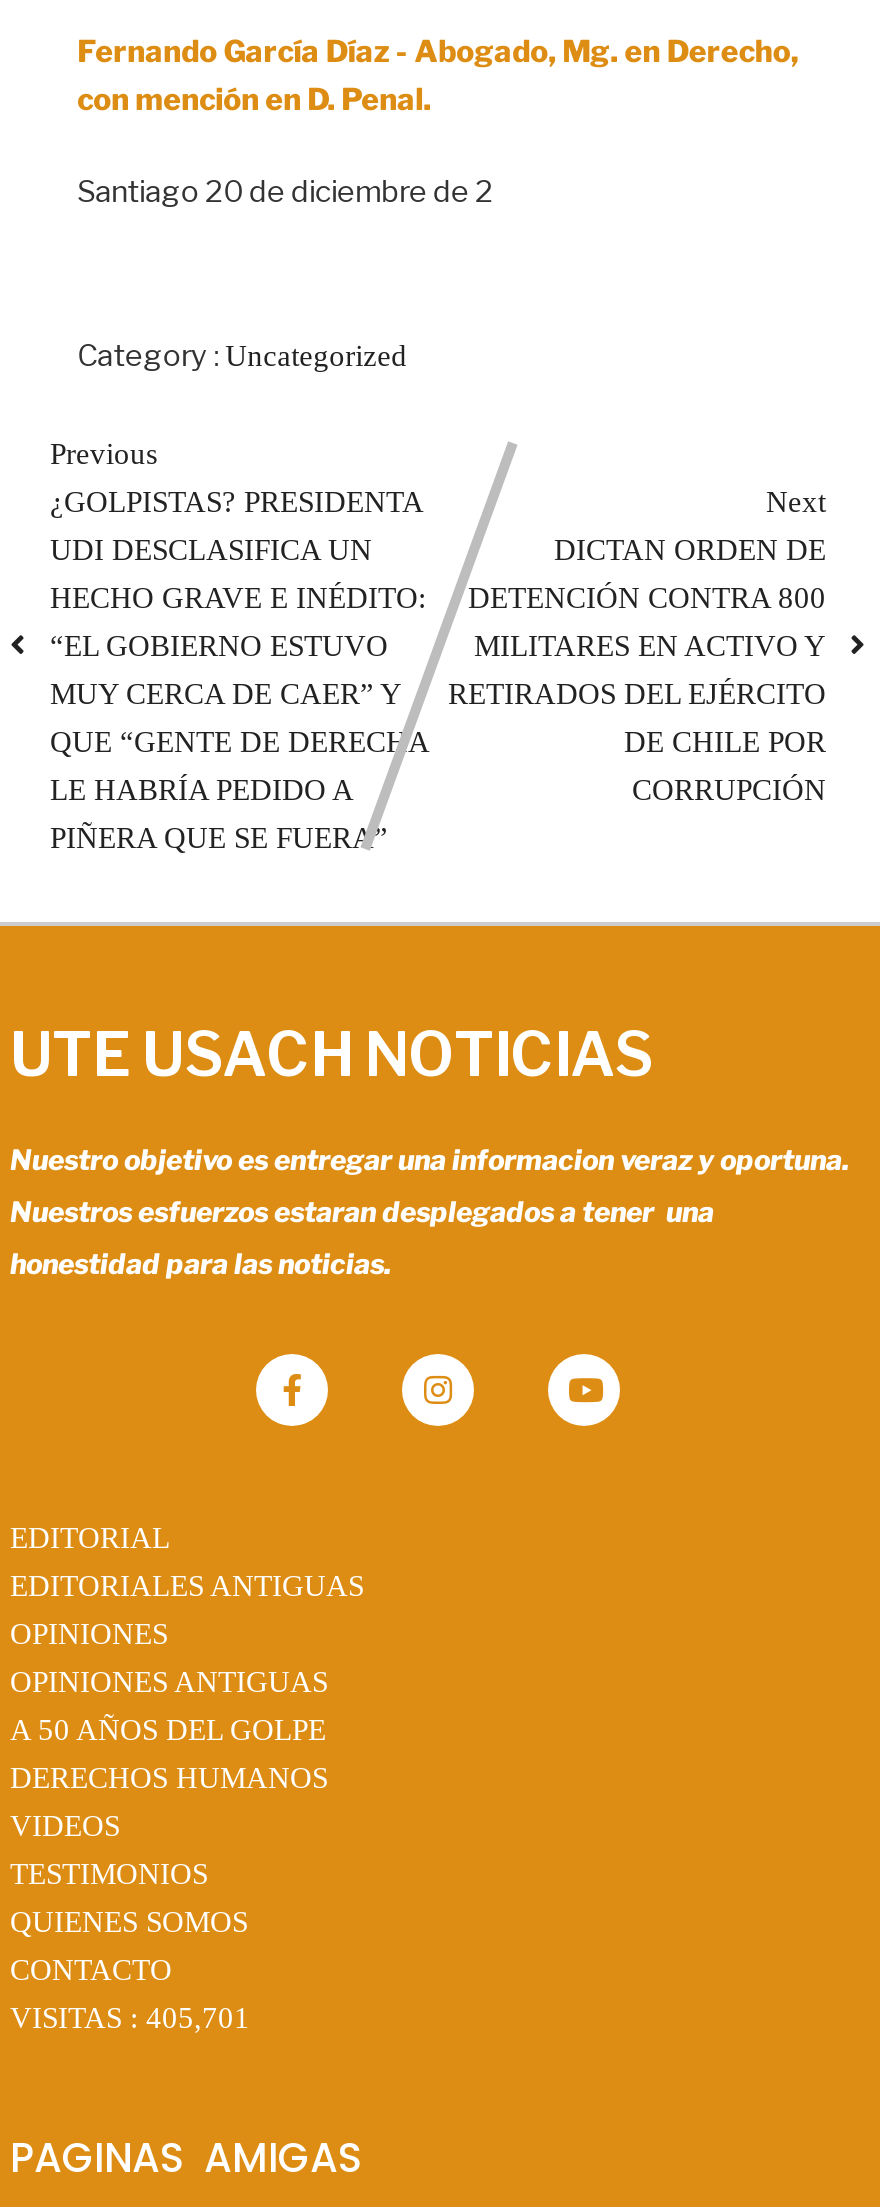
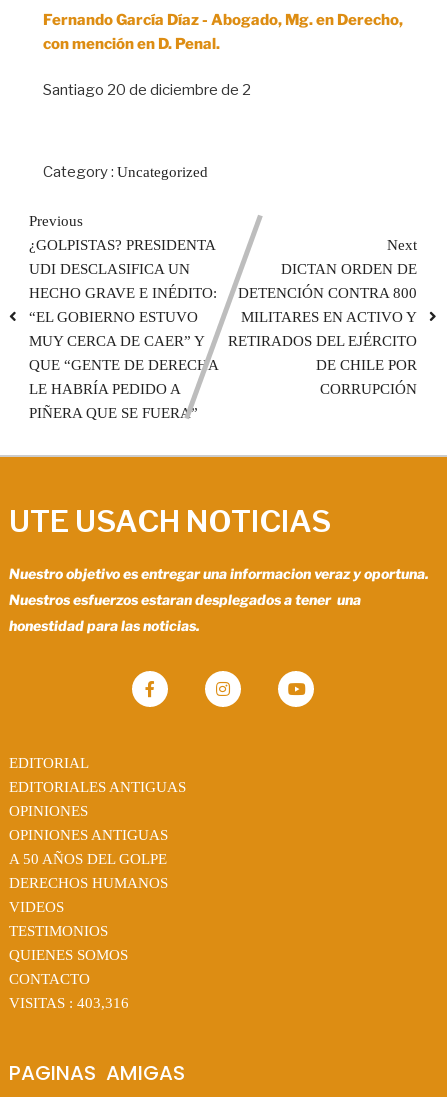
- VISITAS : 405,701
+ VISITAS : 403,316
